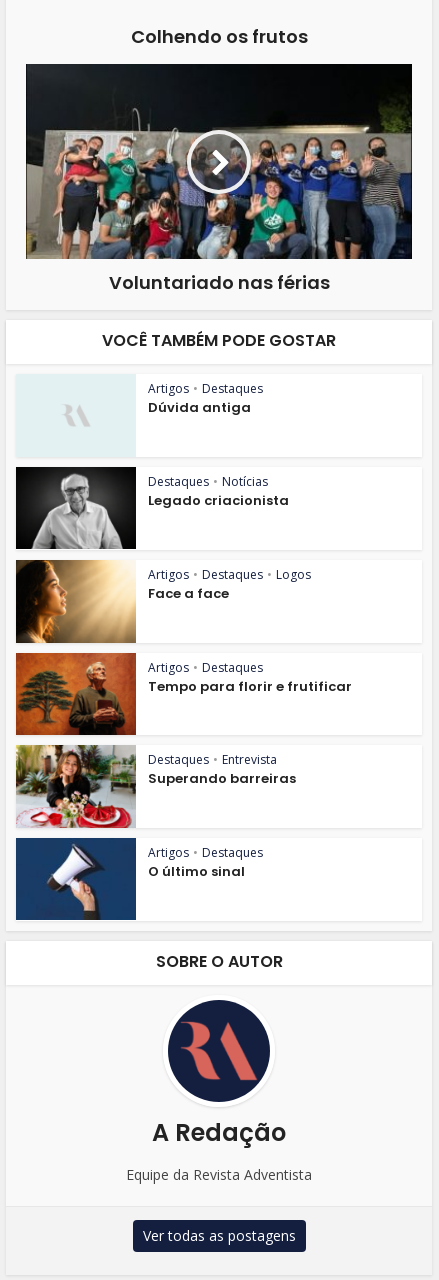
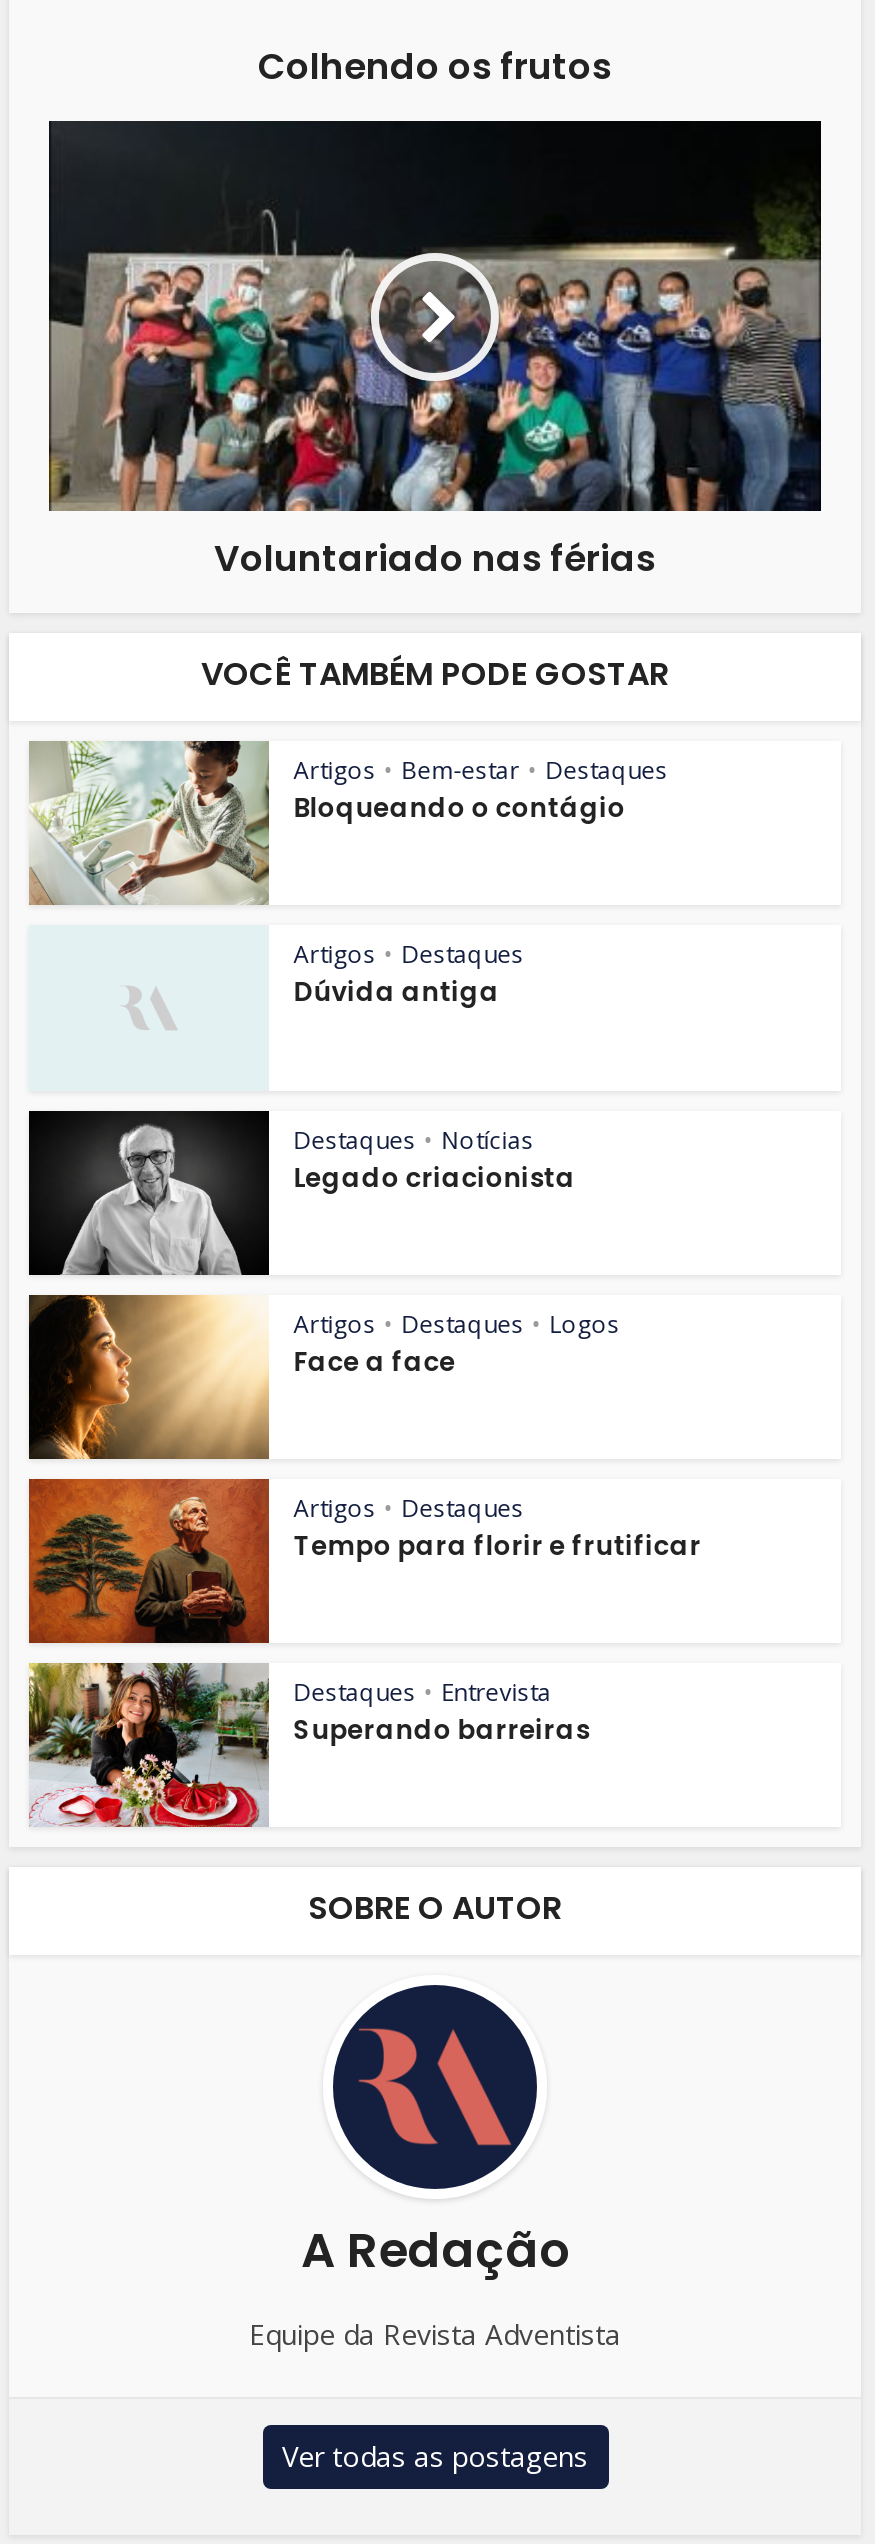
+ [image]
+ Artigos • Bem-estar • Destaques
+ Bloqueando o contágio

moved down: [image] | Artigos • Destaques | Dúvida antiga | ... | Destaques • Entrevista | Superando barreiras

- [image]
- Artigos • Destaques
- O último sinal
